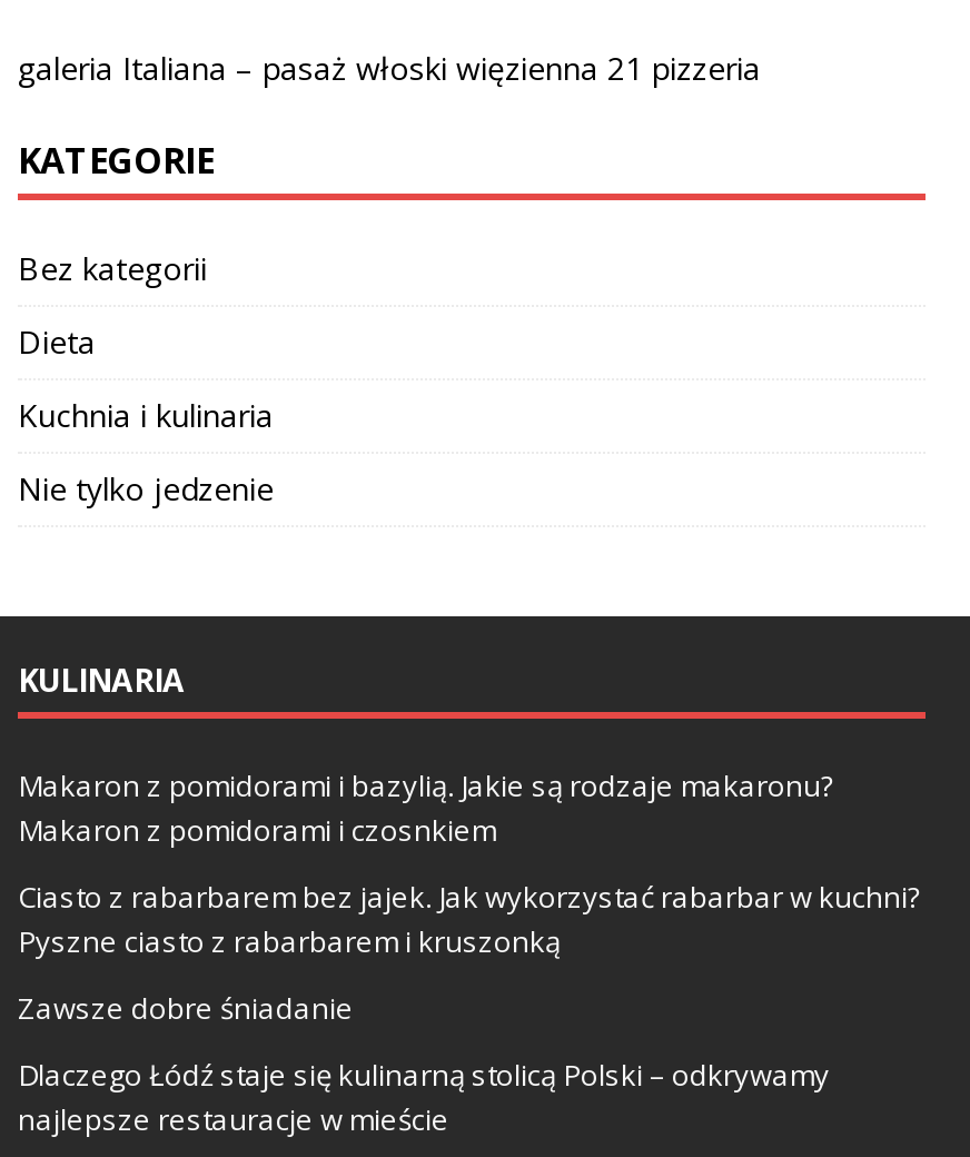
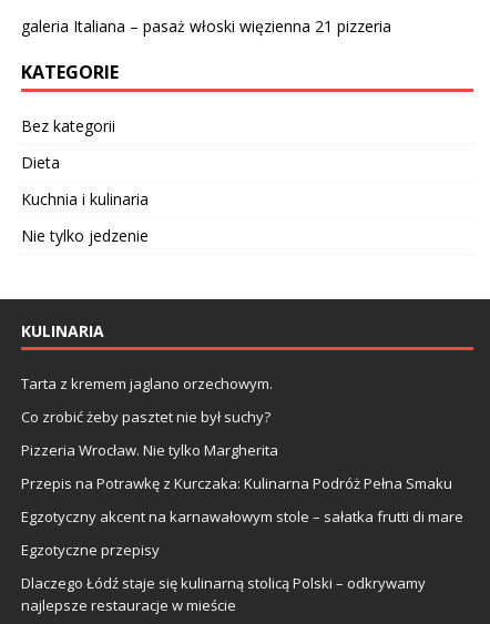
- Makaron z pomidorami i bazylią. Jakie są rodzaje makaronu?
- Makaron z pomidorami i czosnkiem
- Ciasto z rabarbarem bez jajek. Jak wykorzystać rabarbar w kuchni?
- Pyszne ciasto z rabarbarem i kruszonką
- Zawsze dobre śniadanie
+ Tarta z kremem jaglano orzechowym.
+ Co zrobić żeby pasztet nie był suchy?
+ Pizzeria Wrocław. Nie tylko Margherita
+ Przepis na Potrawkę z Kurczaka: Kulinarna Podróż Pełna Smaku
+ Egzotyczny akcent na karnawałowym stole – sałatka frutti di mare
+ Egzotyczne przepisy
